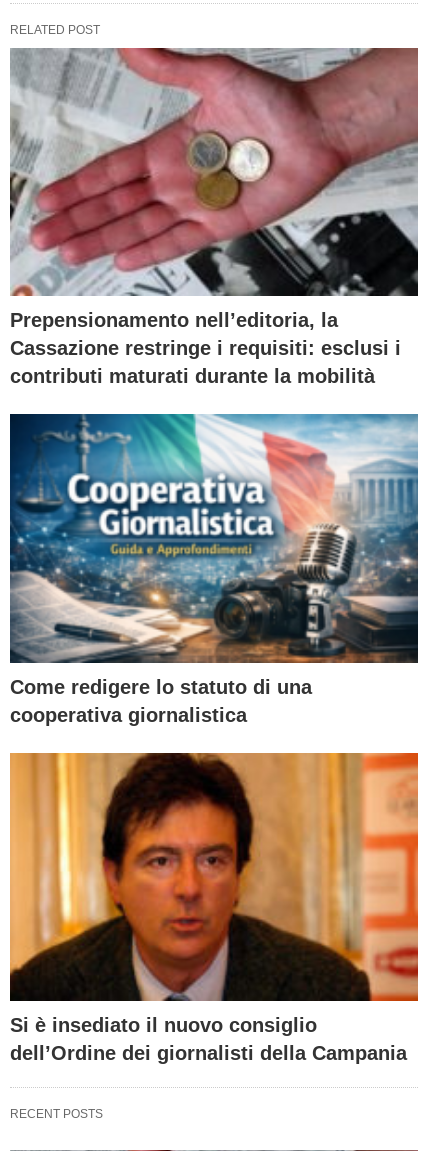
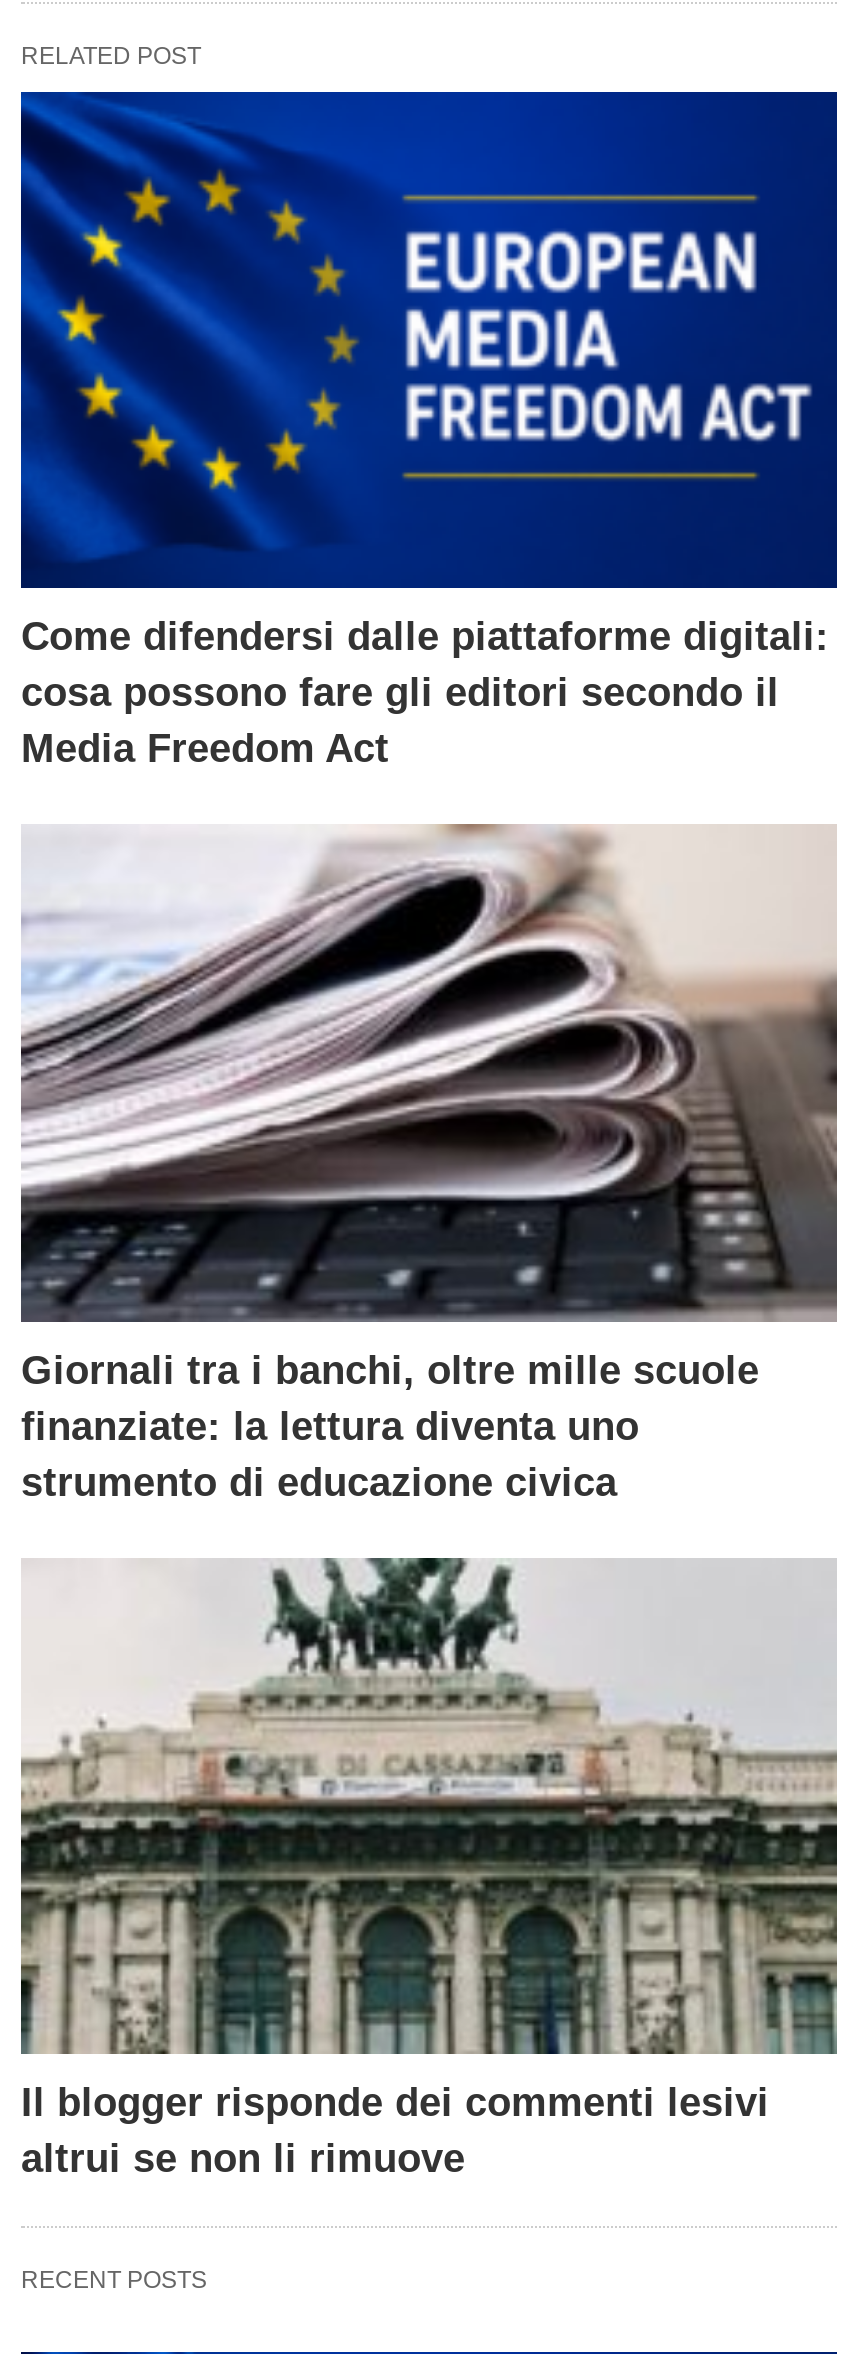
- [image]
- Prepensionamento nell’editoria, la
- Cassazione restringe i requisiti: esclusi i
- contributi maturati durante la mobilità
+ [image]
+ Come difendersi dalle piattaforme digitali:
+ cosa possono fare gli editori secondo il
+ Media Freedom Act

- [image]
- Come redigere lo statuto di una
- cooperativa giornalistica
+ [image]
+ Giornali tra i banchi, oltre mille scuole
+ finanziate: la lettura diventa uno
+ strumento di educazione civica

- [image]
- Si è insediato il nuovo consiglio
- dell’Ordine dei giornalisti della Campania
+ [image]
+ Il blogger risponde dei commenti lesivi
+ altrui se non li rimuove
